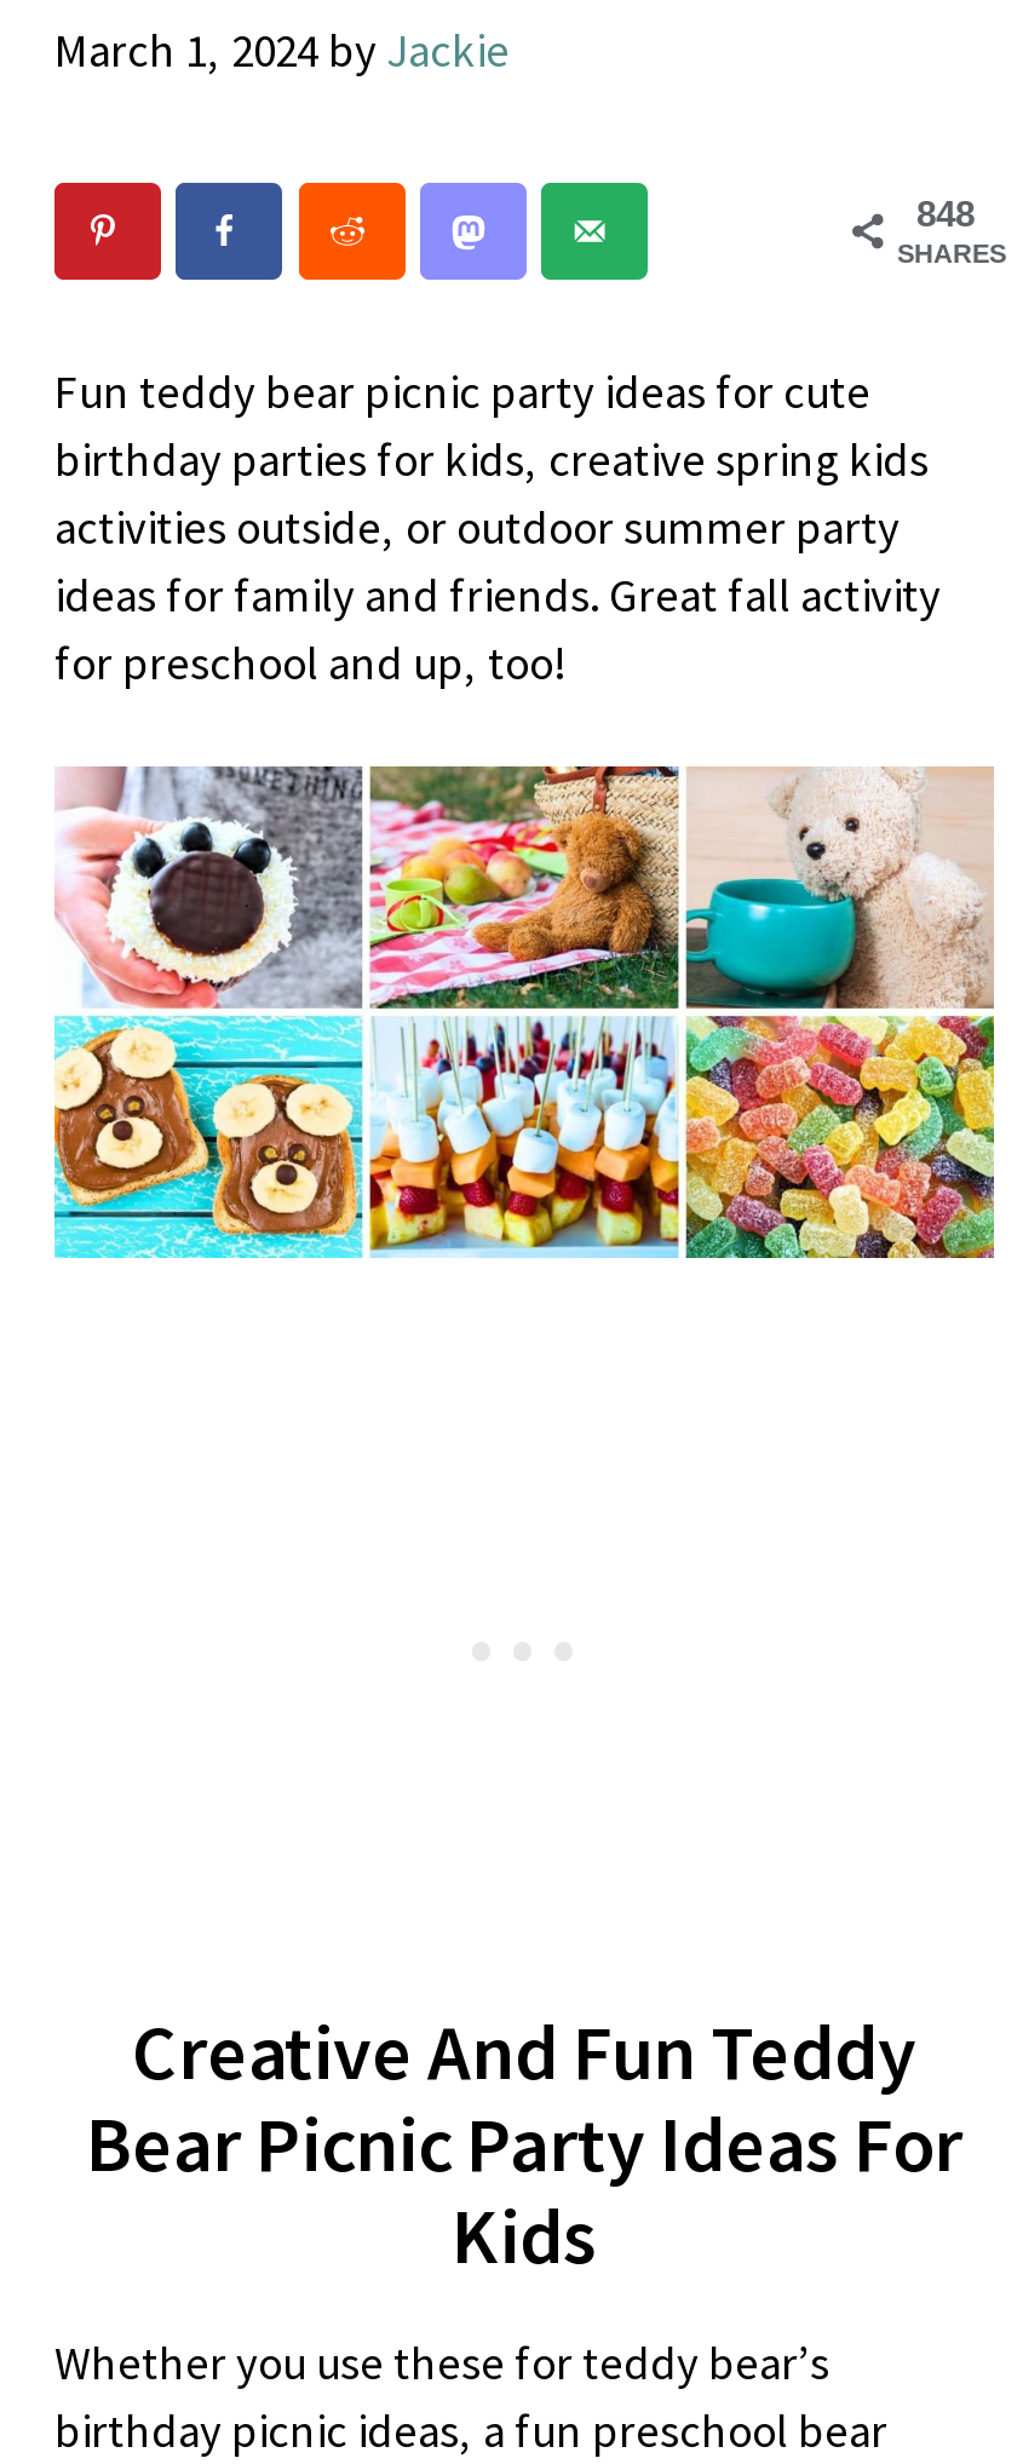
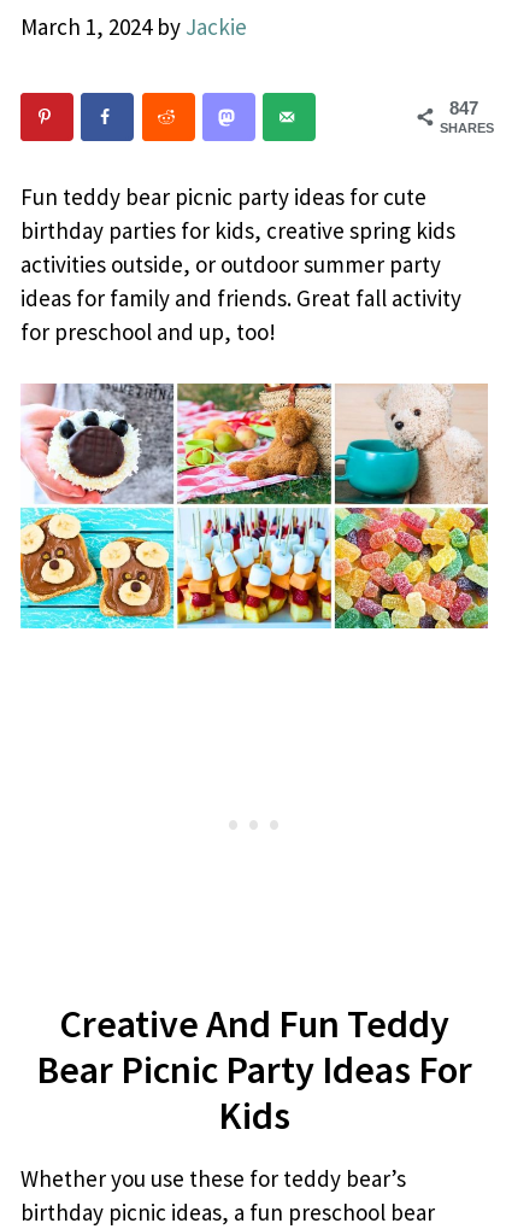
- 848
+ 847
